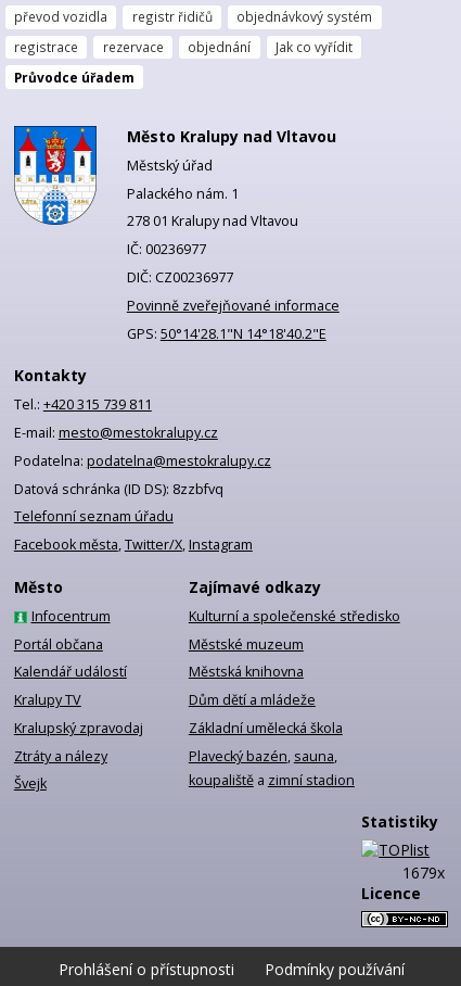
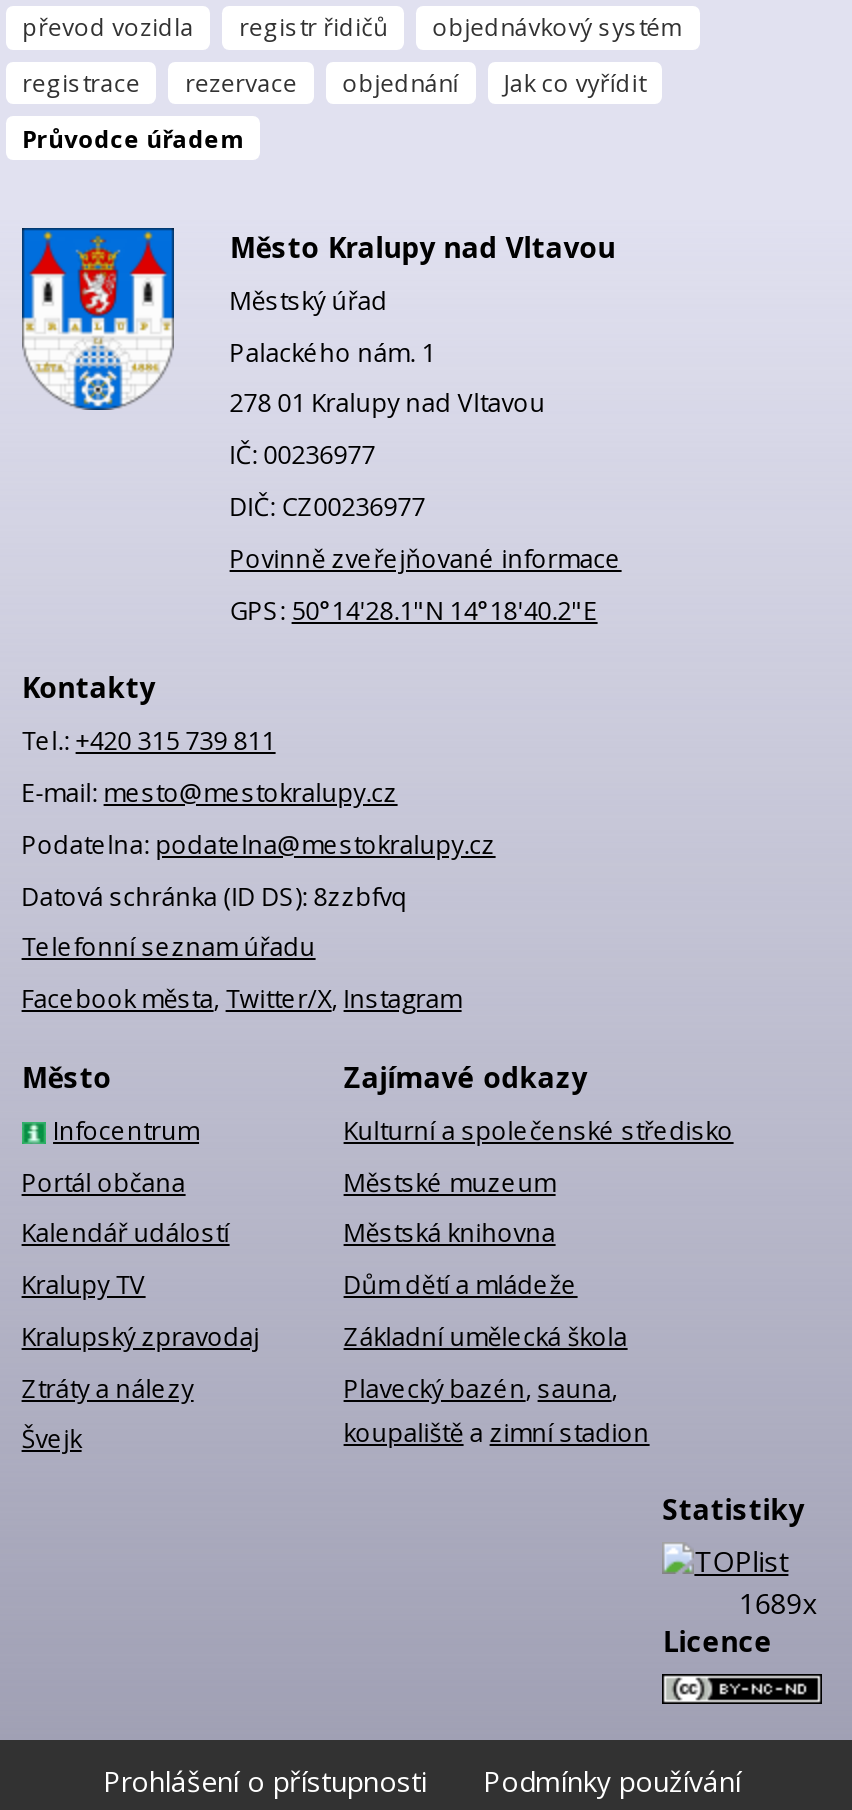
- 1679x
+ 1689x
